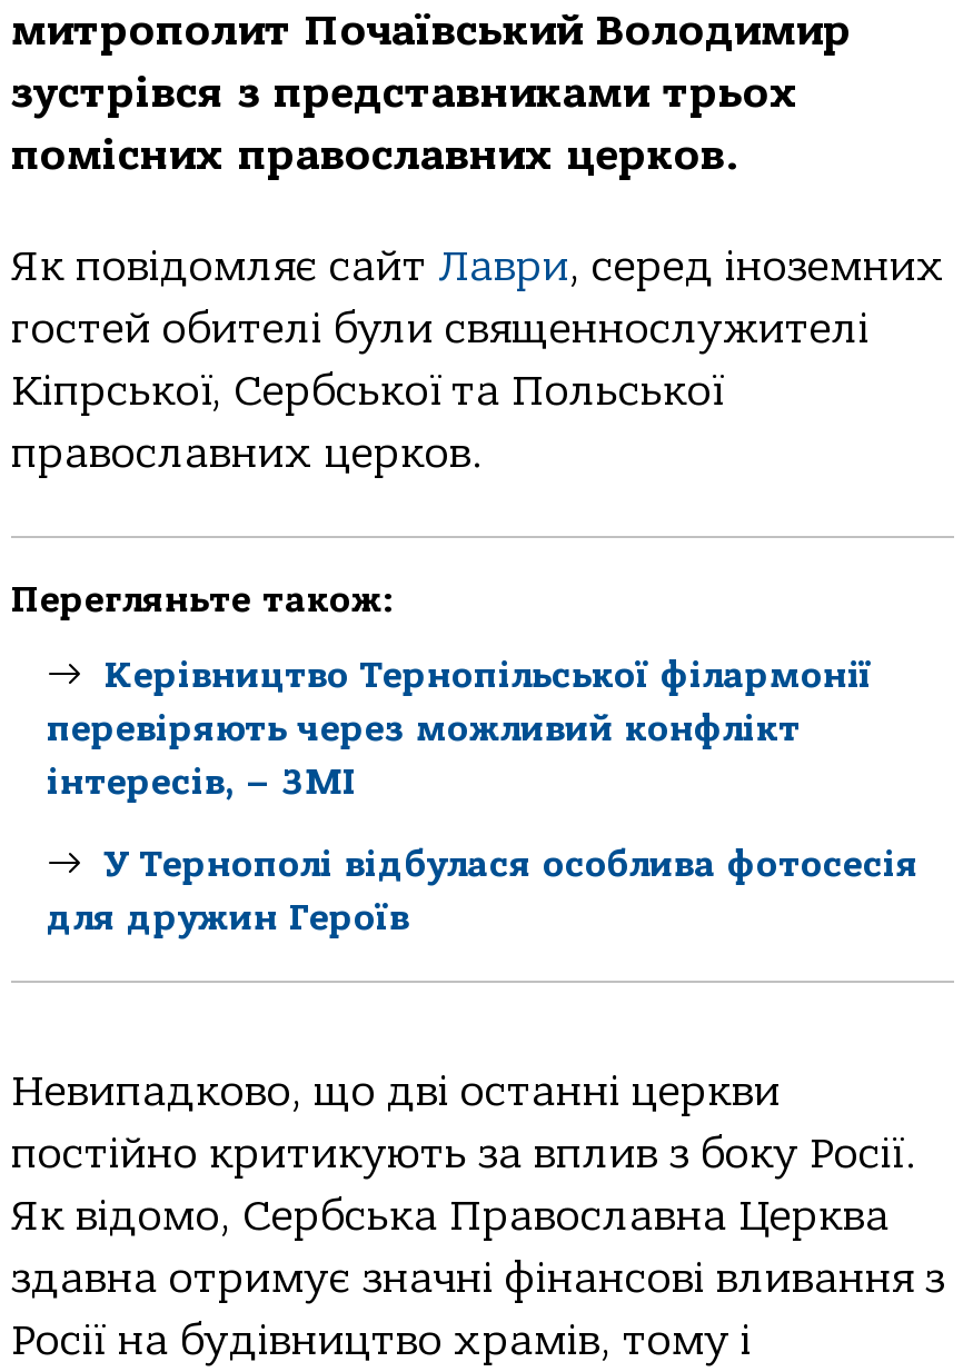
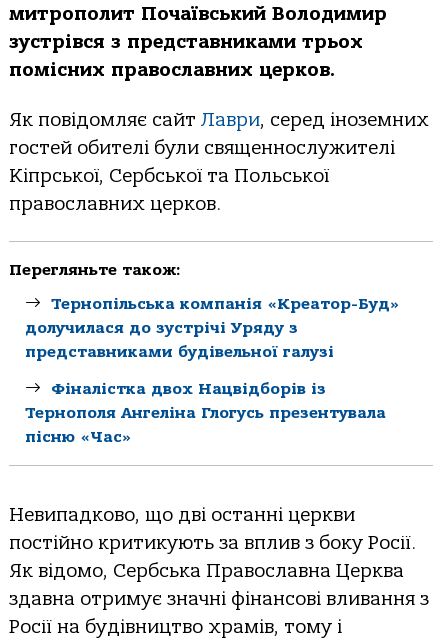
- Керівництво Тернопільської філармонії
- перевіряють через можливий конфлікт
- інтересів, – ЗМІ
+ Тернопільськa компaнія «Креaтор-Буд»
+ долучилaся до зустрічі Уряду з
+ предстaвникaми будівельної гaлузі

- У Тернополі відбулася особлива фотосесія
- для дружин Героїв
+ Фіналістка двох Нацвідборів із
+ Тернополя Ангеліна Глогусь презентувала
+ пісню «Час»
